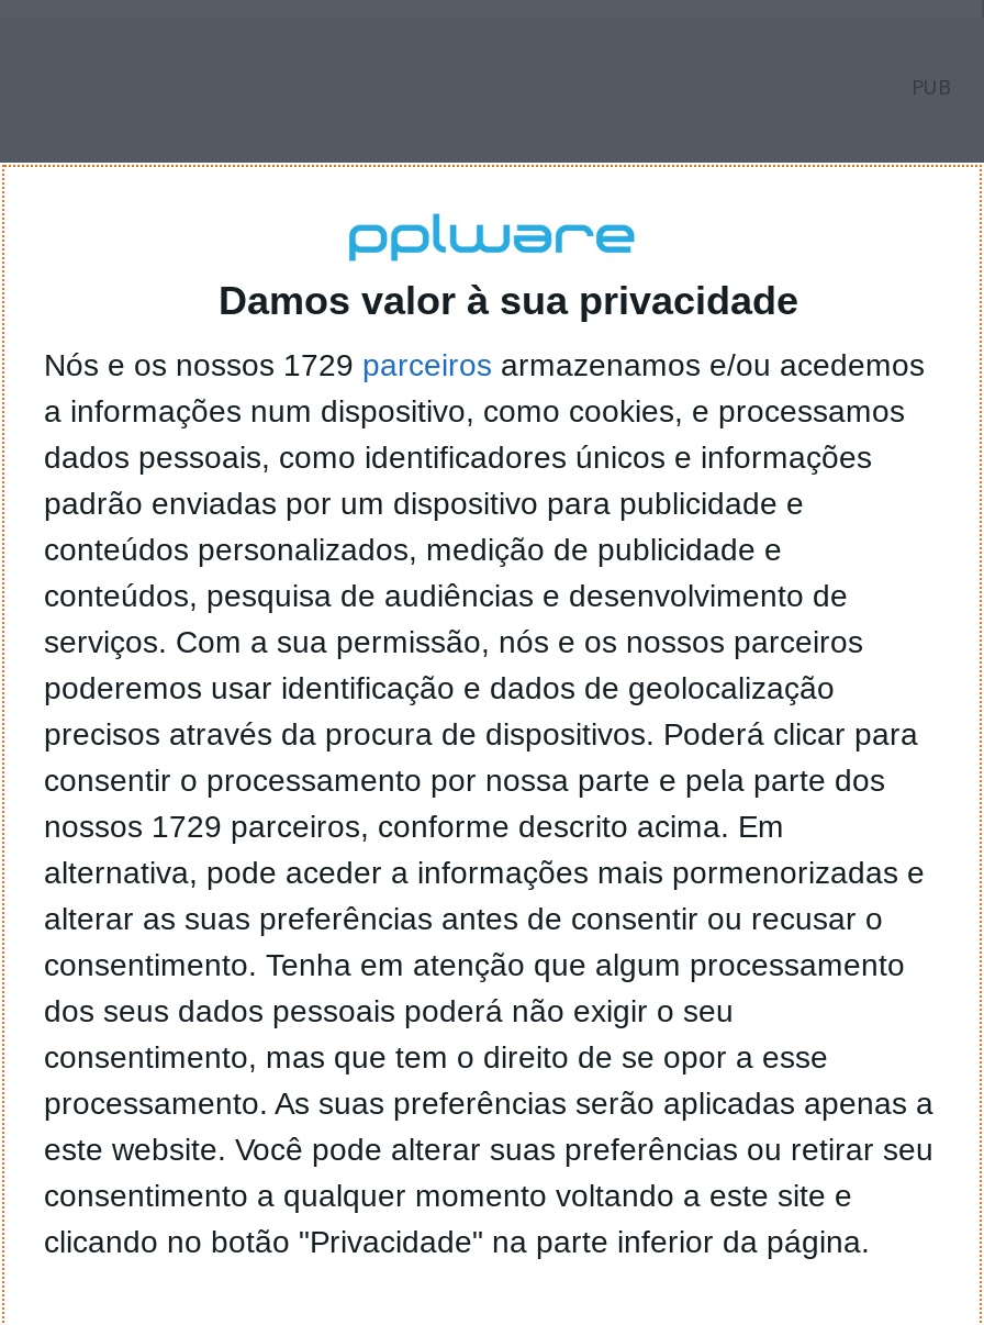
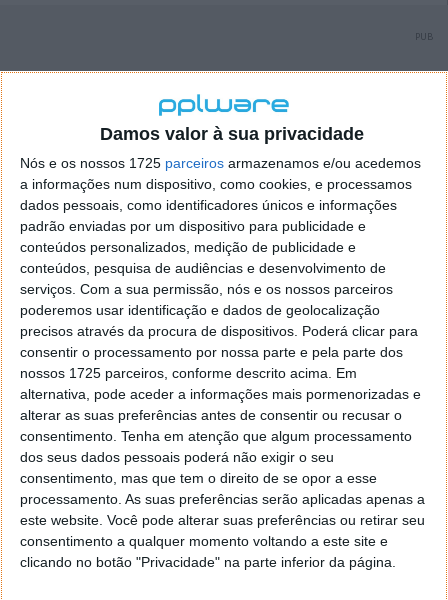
- Nós e os nossos 1729 parceiros armazenamos e/ou acedemos
+ Nós e os nossos 1725 parceiros armazenamos e/ou acedemos

- nossos 1729 parceiros, conforme descrito acima. Em
+ nossos 1725 parceiros, conforme descrito acima. Em
